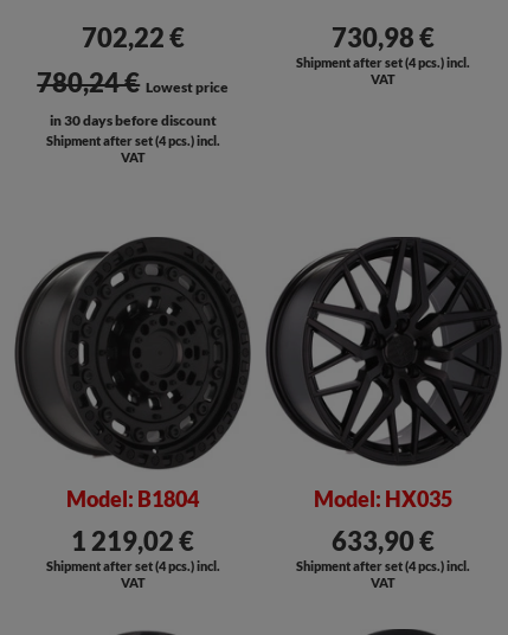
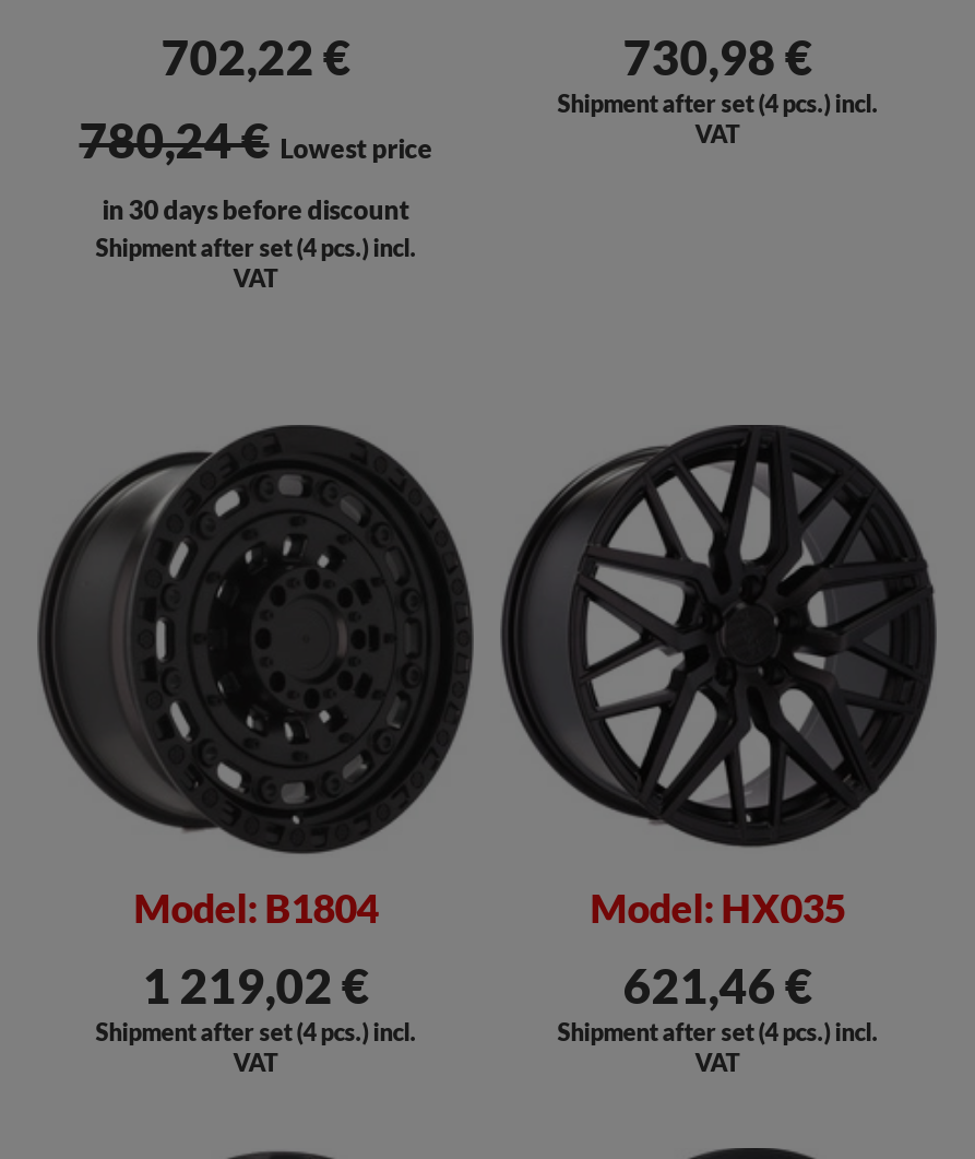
- 633,90 €
+ 621,46 €
